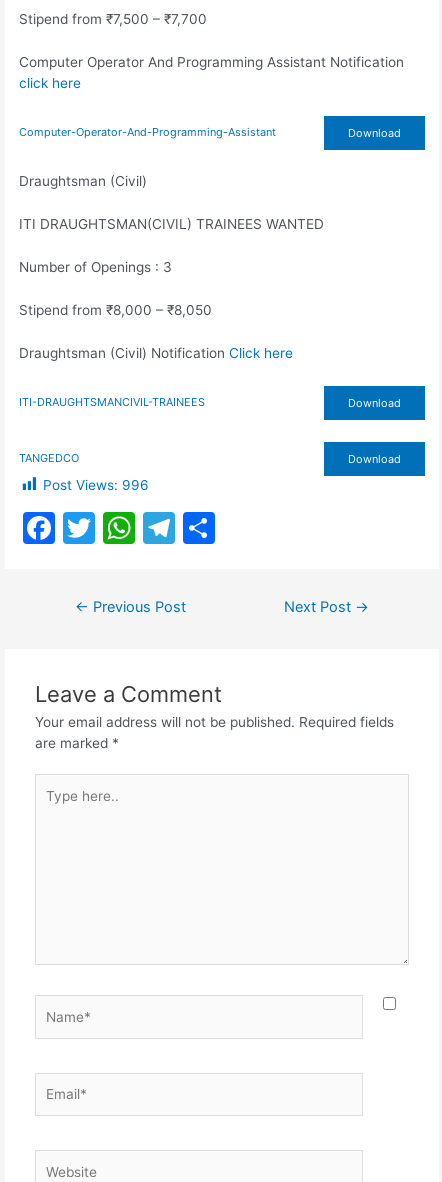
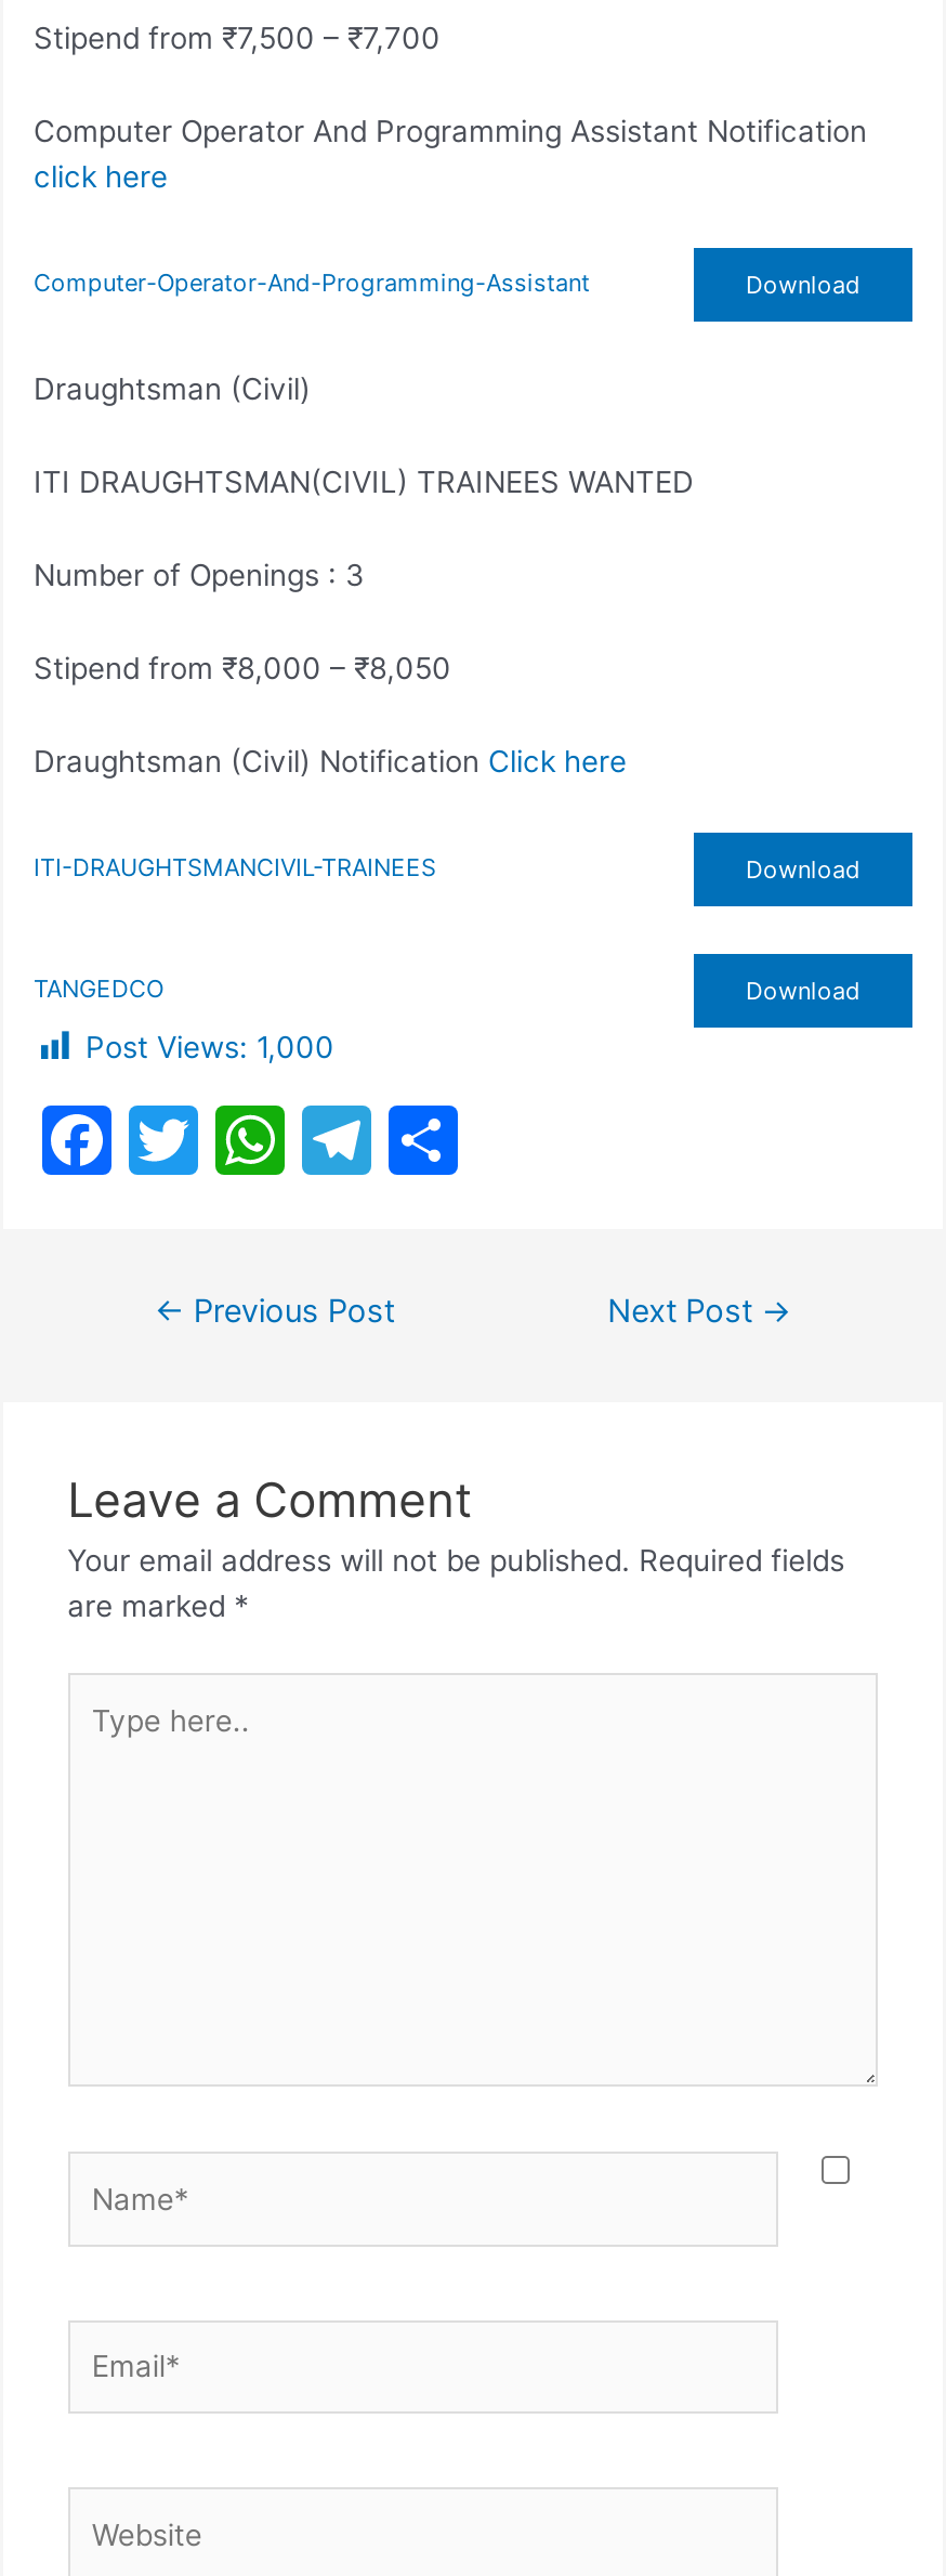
- Post Views: 996
+ Post Views: 1,000
